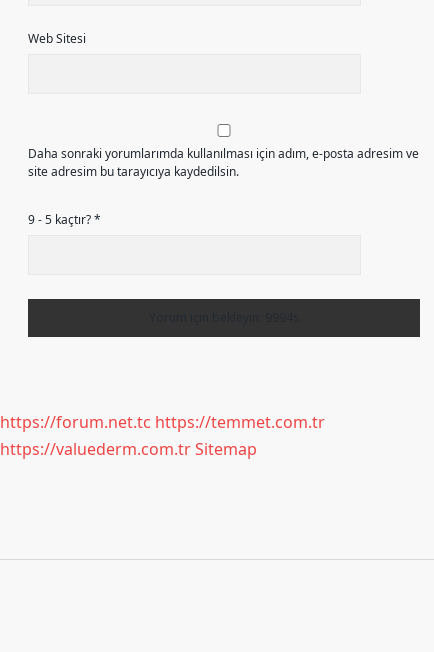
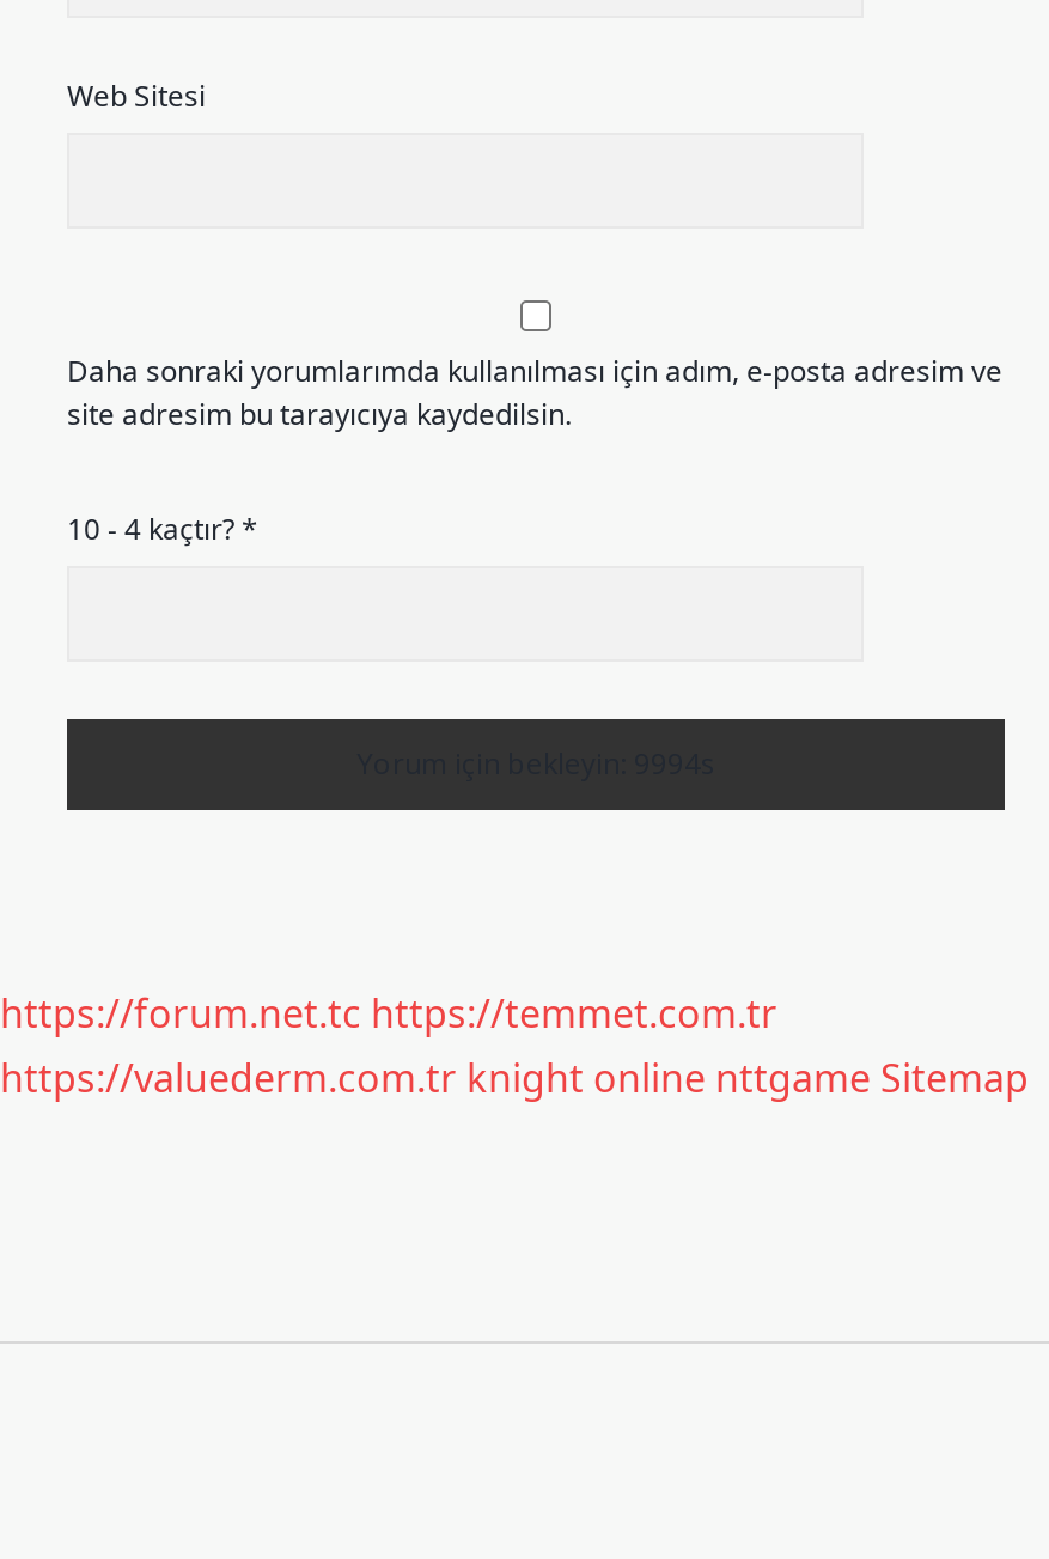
- 9 - 5 kaçtır? *
+ 10 - 4 kaçtır? *

- https://valuederm.com.tr Sitemap
+ https://valuederm.com.tr knight online nttgame Sitemap
